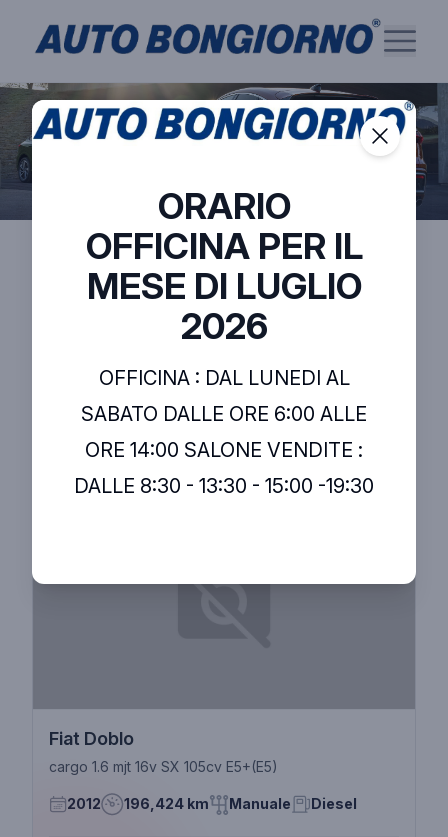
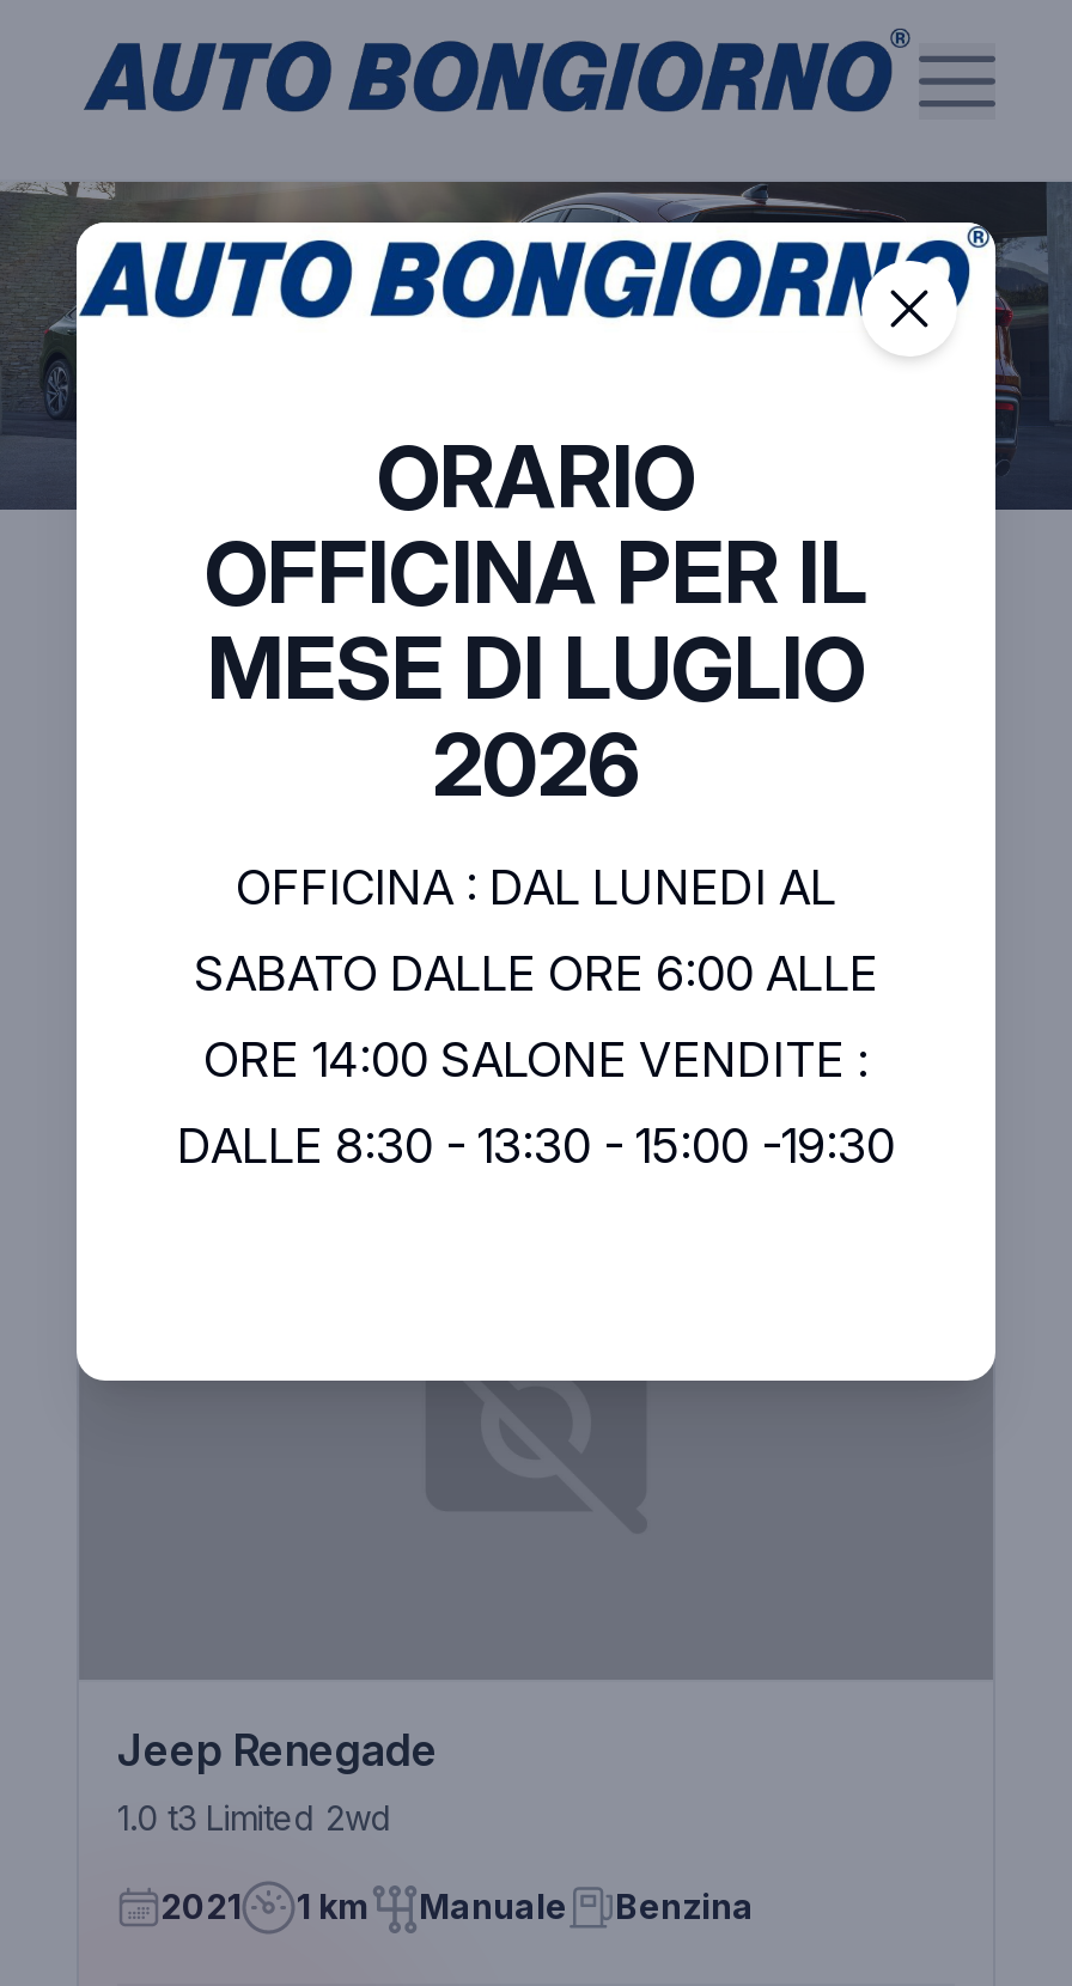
- Fiat Doblo
- cargo 1.6 mjt 16v SX 105cv E5+(E5)
+ Jeep Renegade
+ 1.0 t3 Limited 2wd

- 2012
- 196,424 km
+ 2021
+ 1 km

- Diesel
+ Benzina
